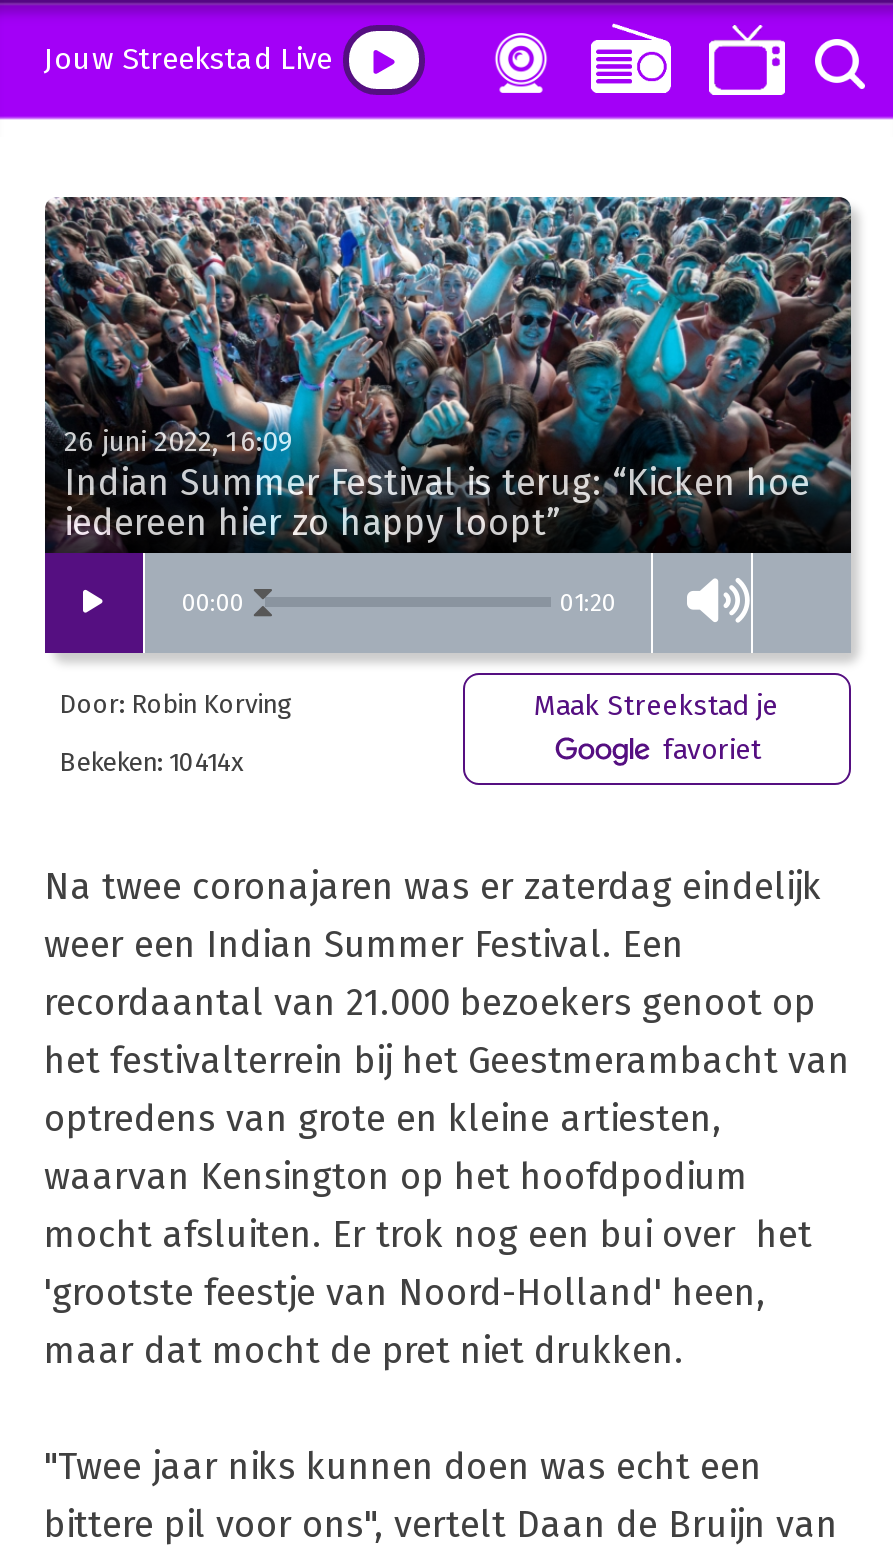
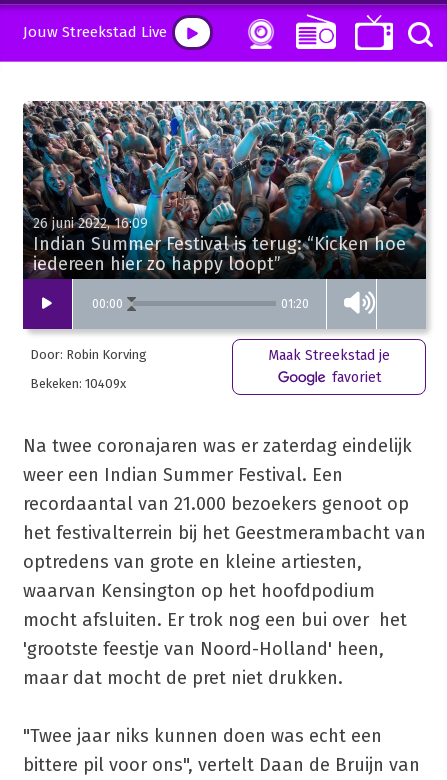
- Bekeken: 10414x
+ Bekeken: 10409x
